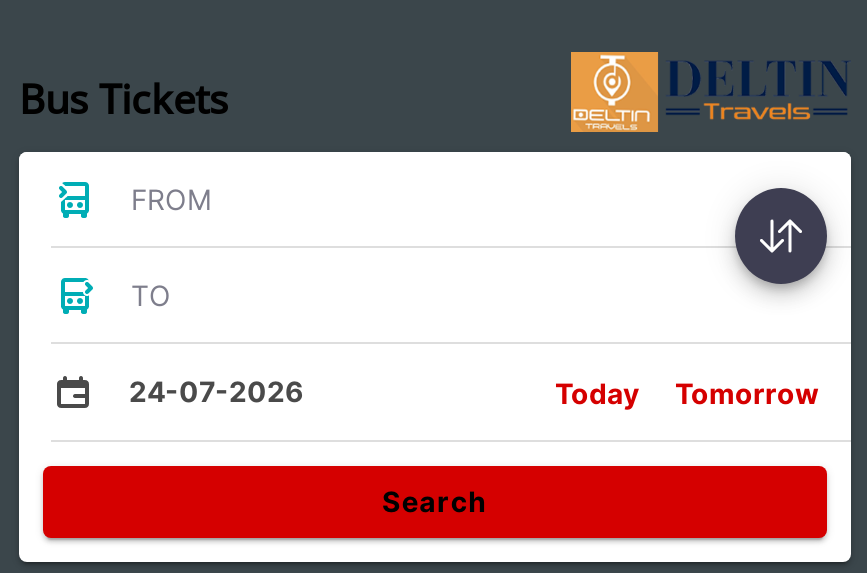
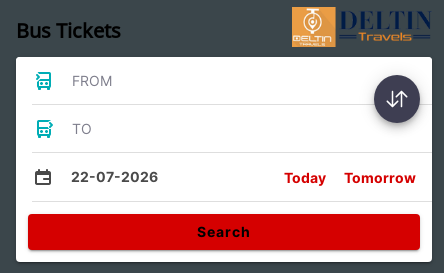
- 24-07-2026
+ 22-07-2026
